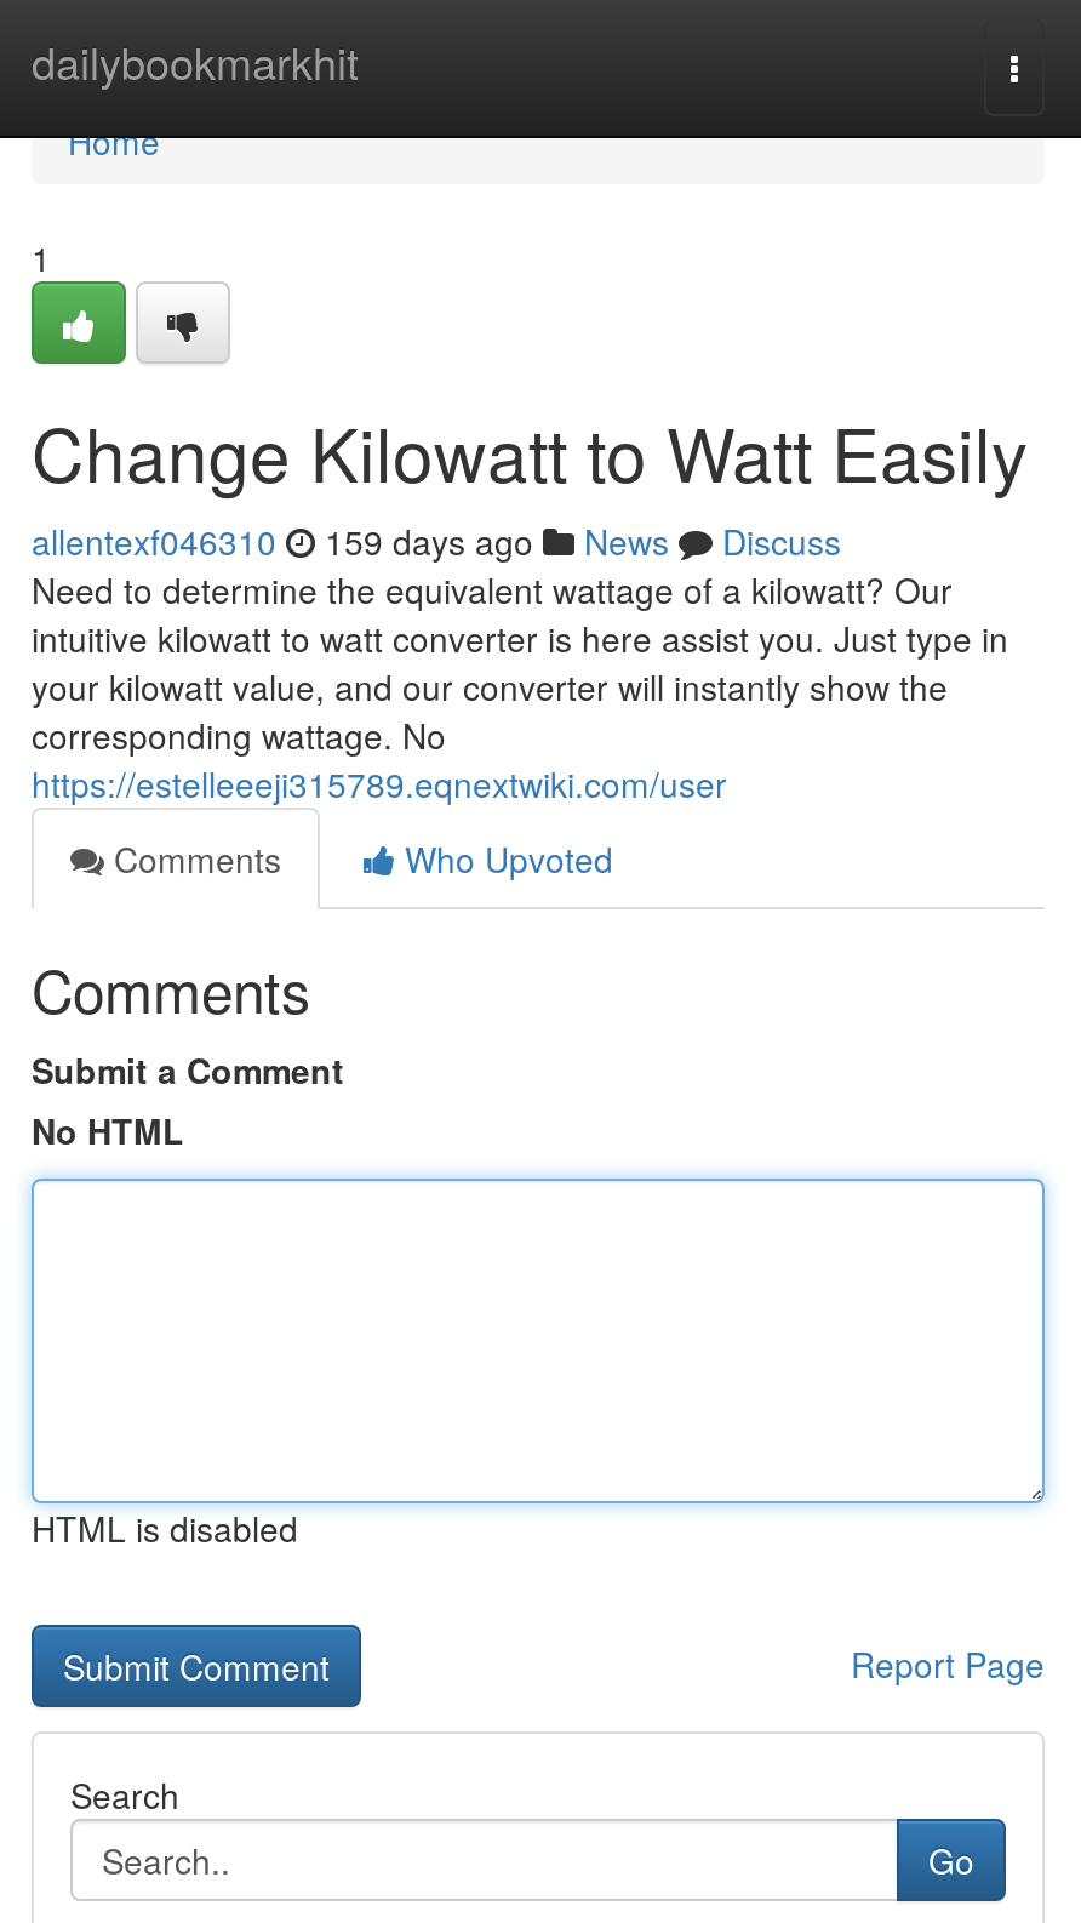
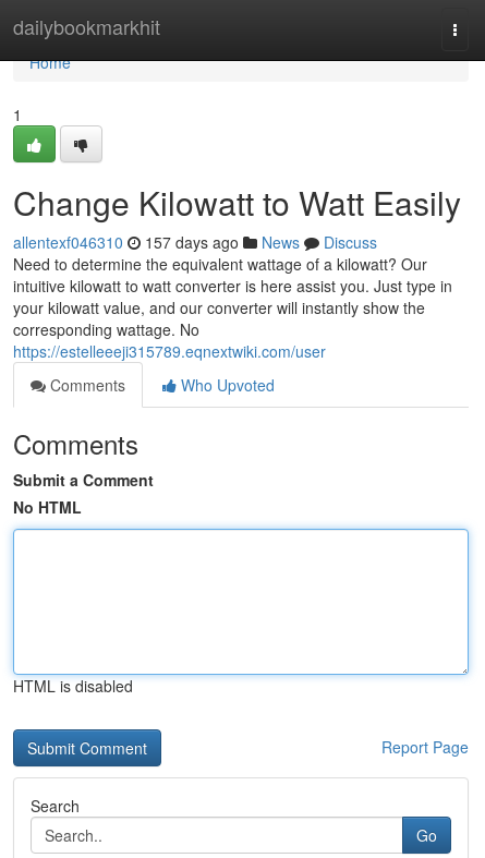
- allentexf046310 159 days ago News Discuss
+ allentexf046310 157 days ago News Discuss
